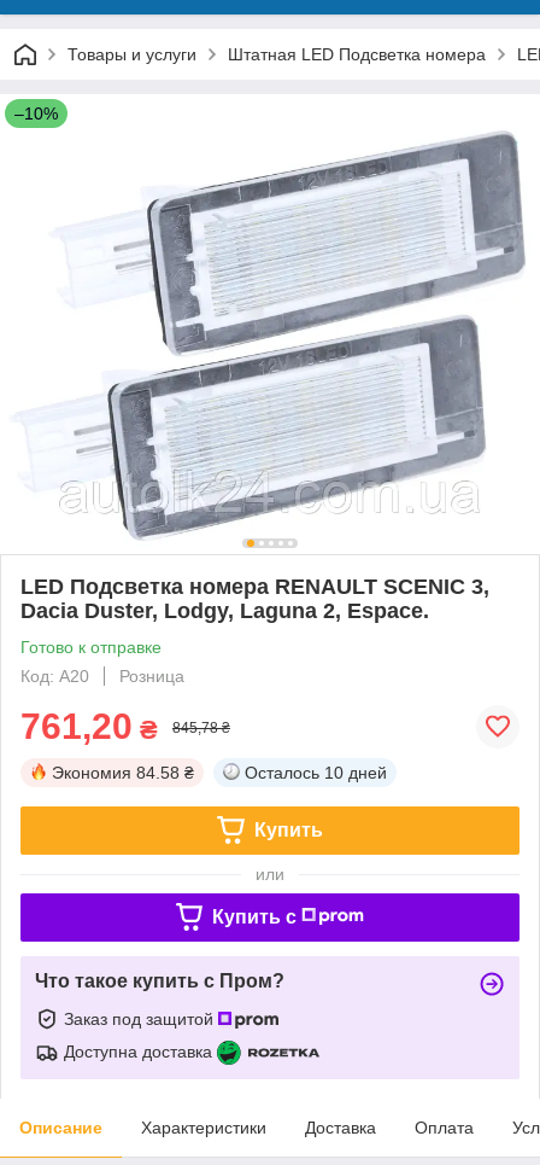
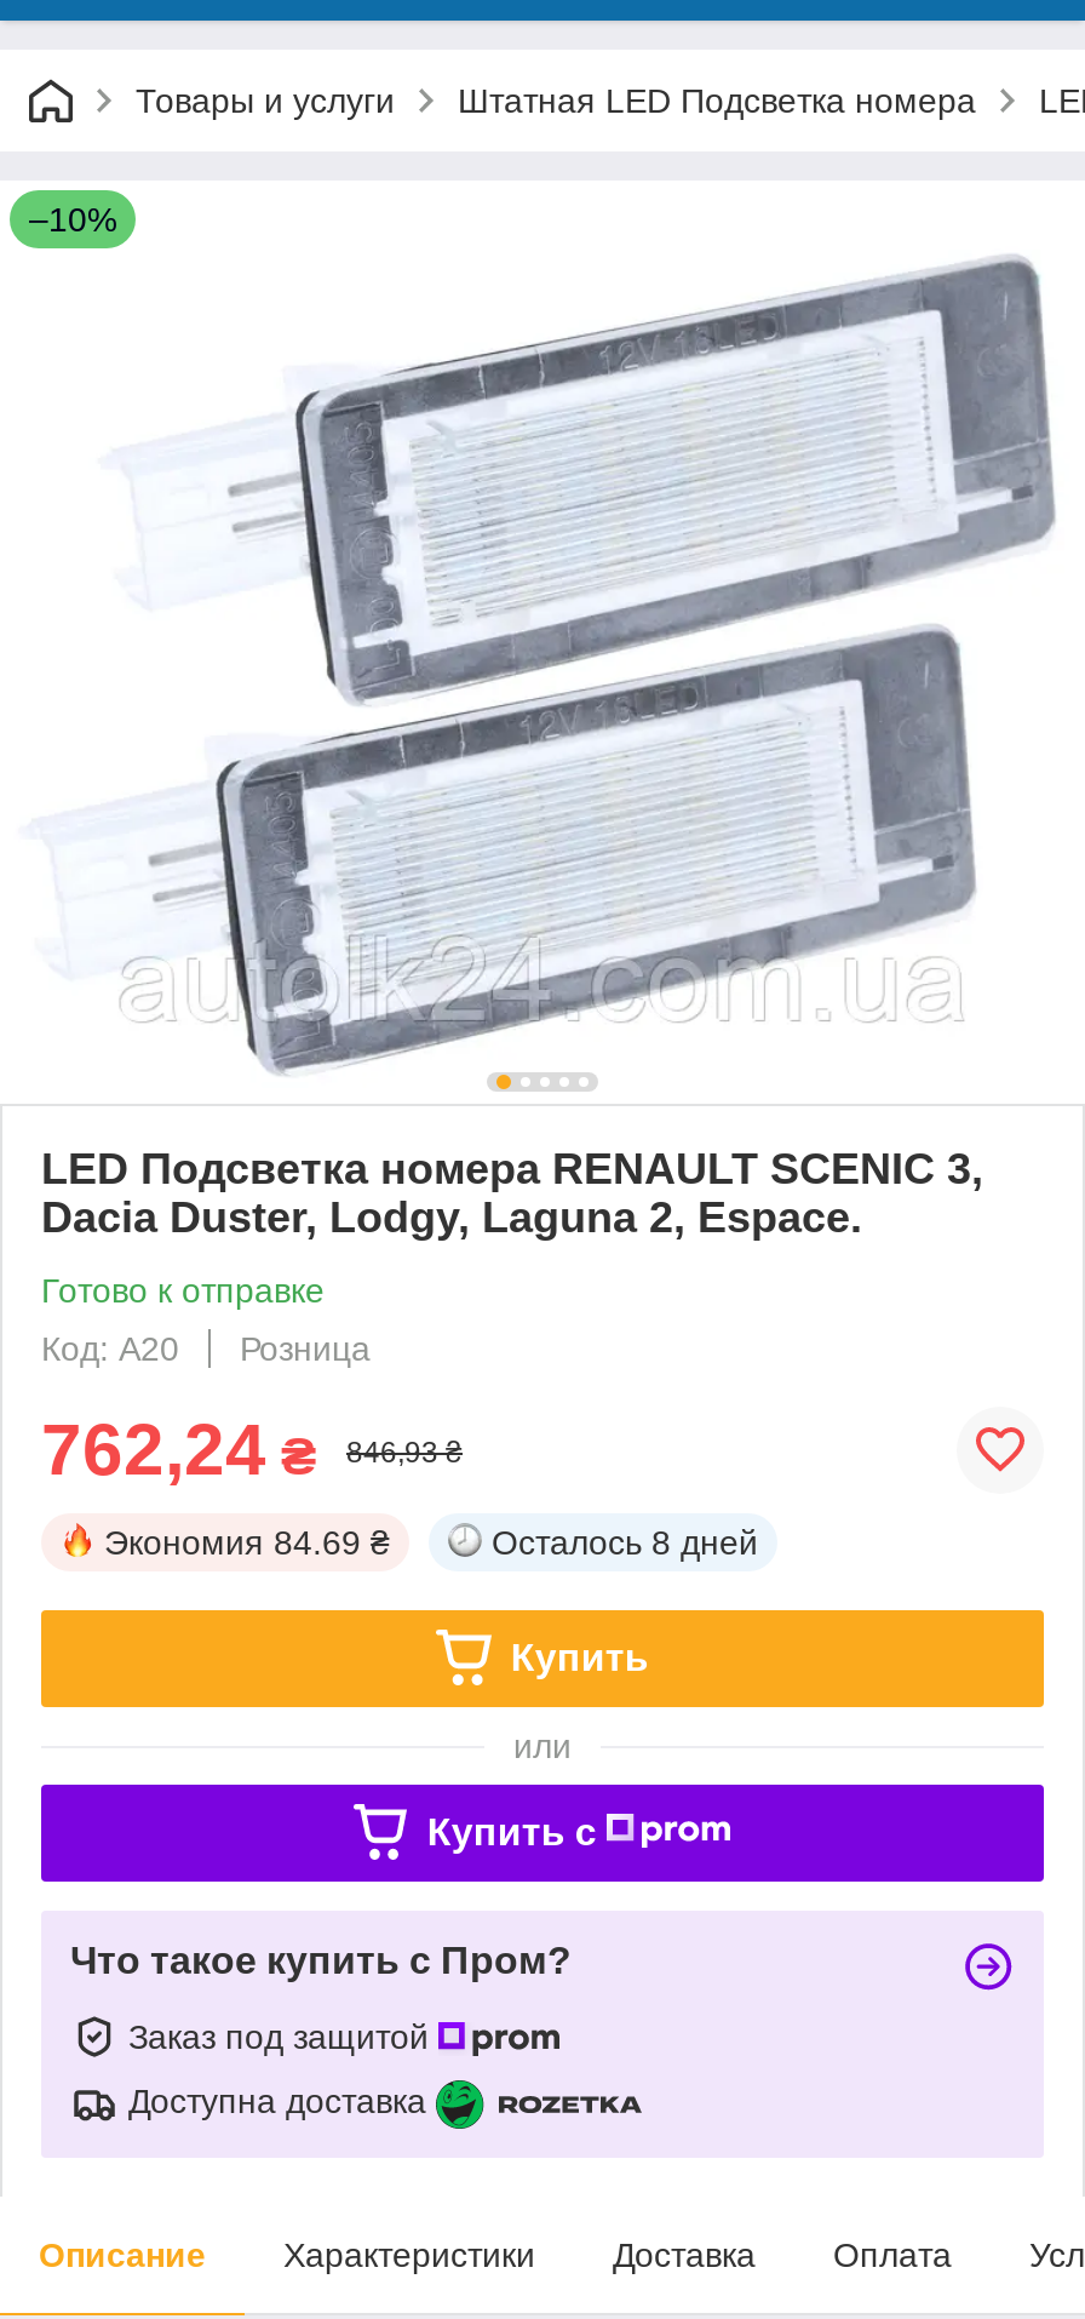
- 761,20 ₴
+ 762,24 ₴

- 845,78 ₴
+ 846,93 ₴

- Экономия 84.58 ₴
+ Экономия 84.69 ₴

- Осталось 10 дней
+ Осталось 8 дней
